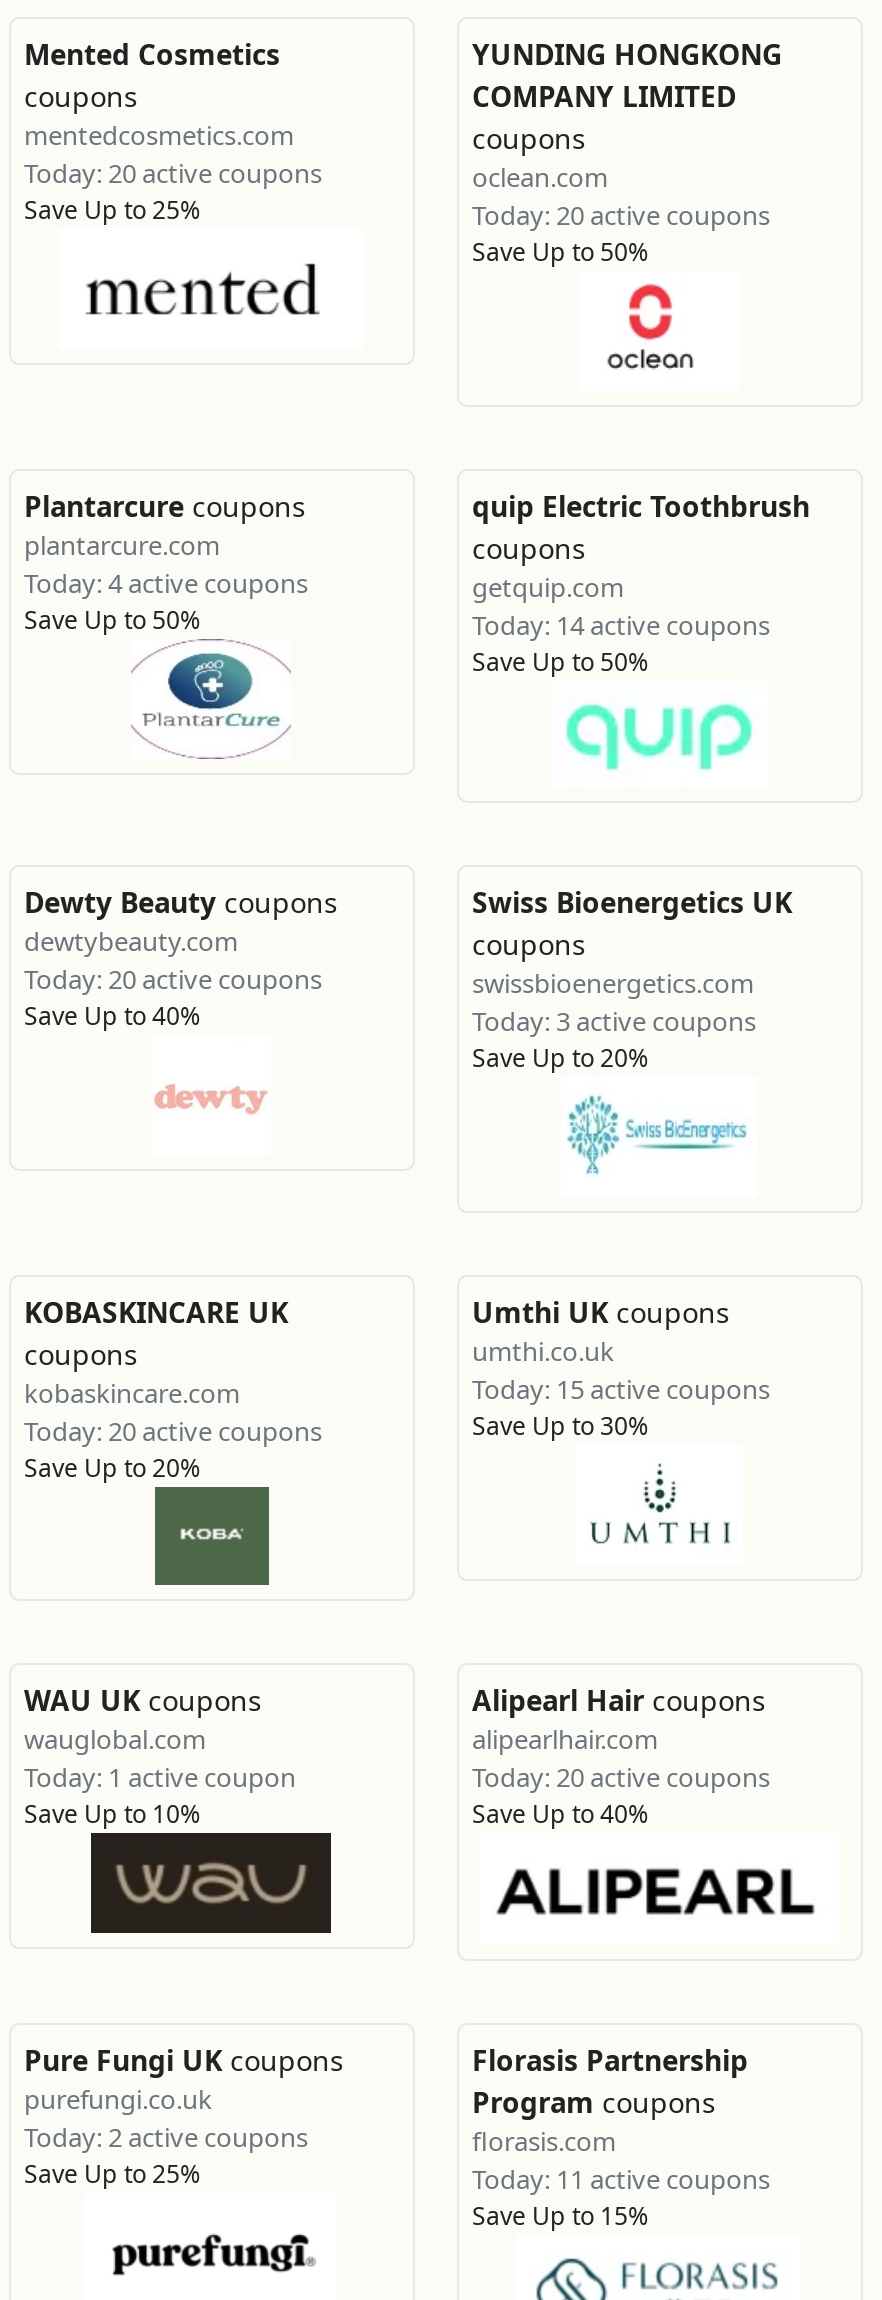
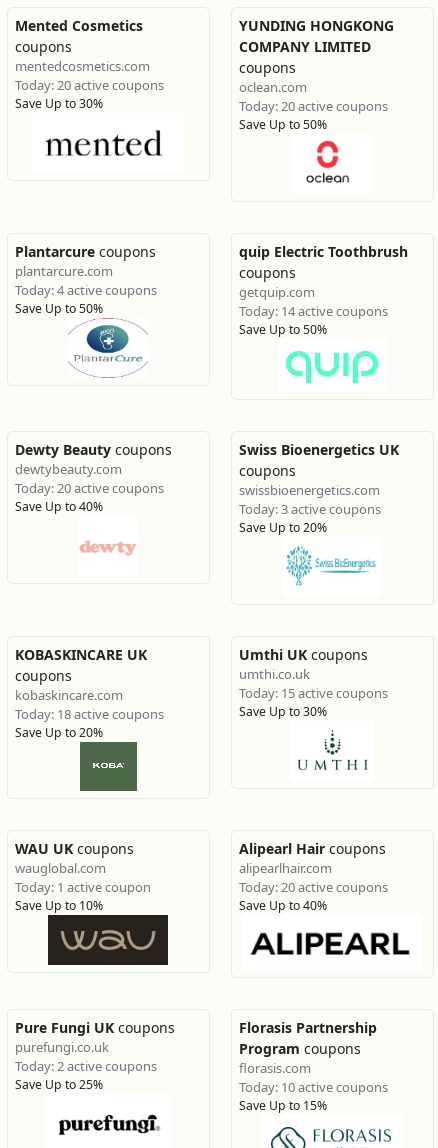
- Save Up to 25%
+ Save Up to 30%

- Today: 20 active coupons
+ Today: 18 active coupons

- Today: 11 active coupons
+ Today: 10 active coupons
